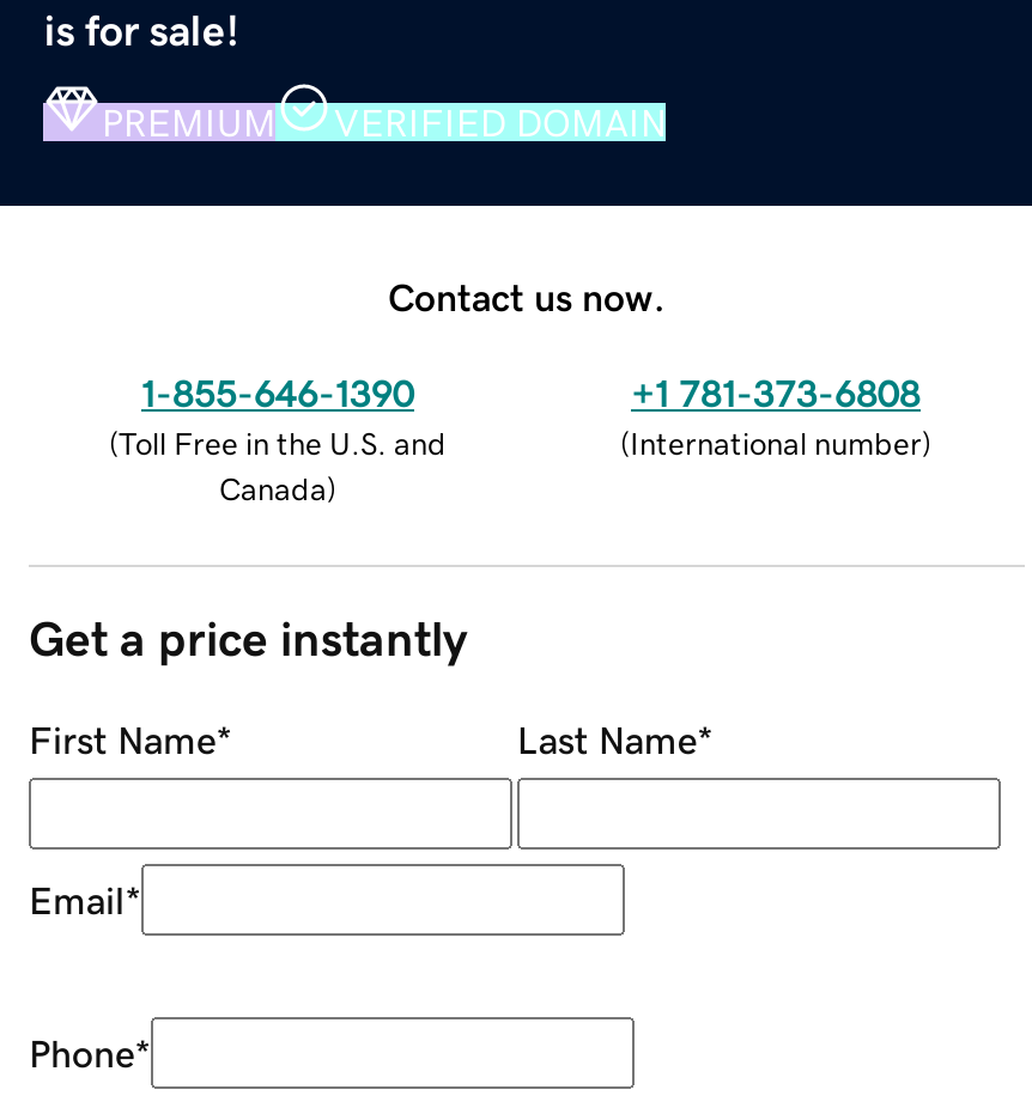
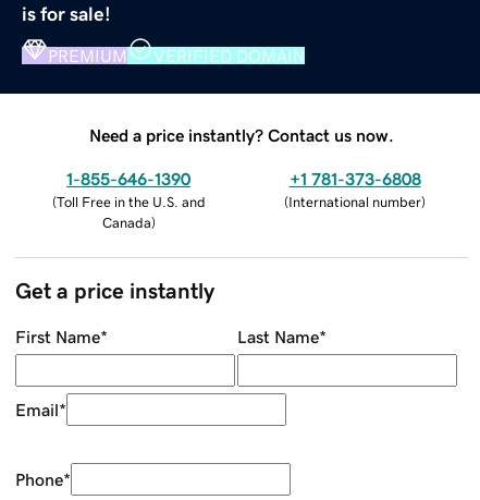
- Contact us now.
+ Need a price instantly? Contact us now.
